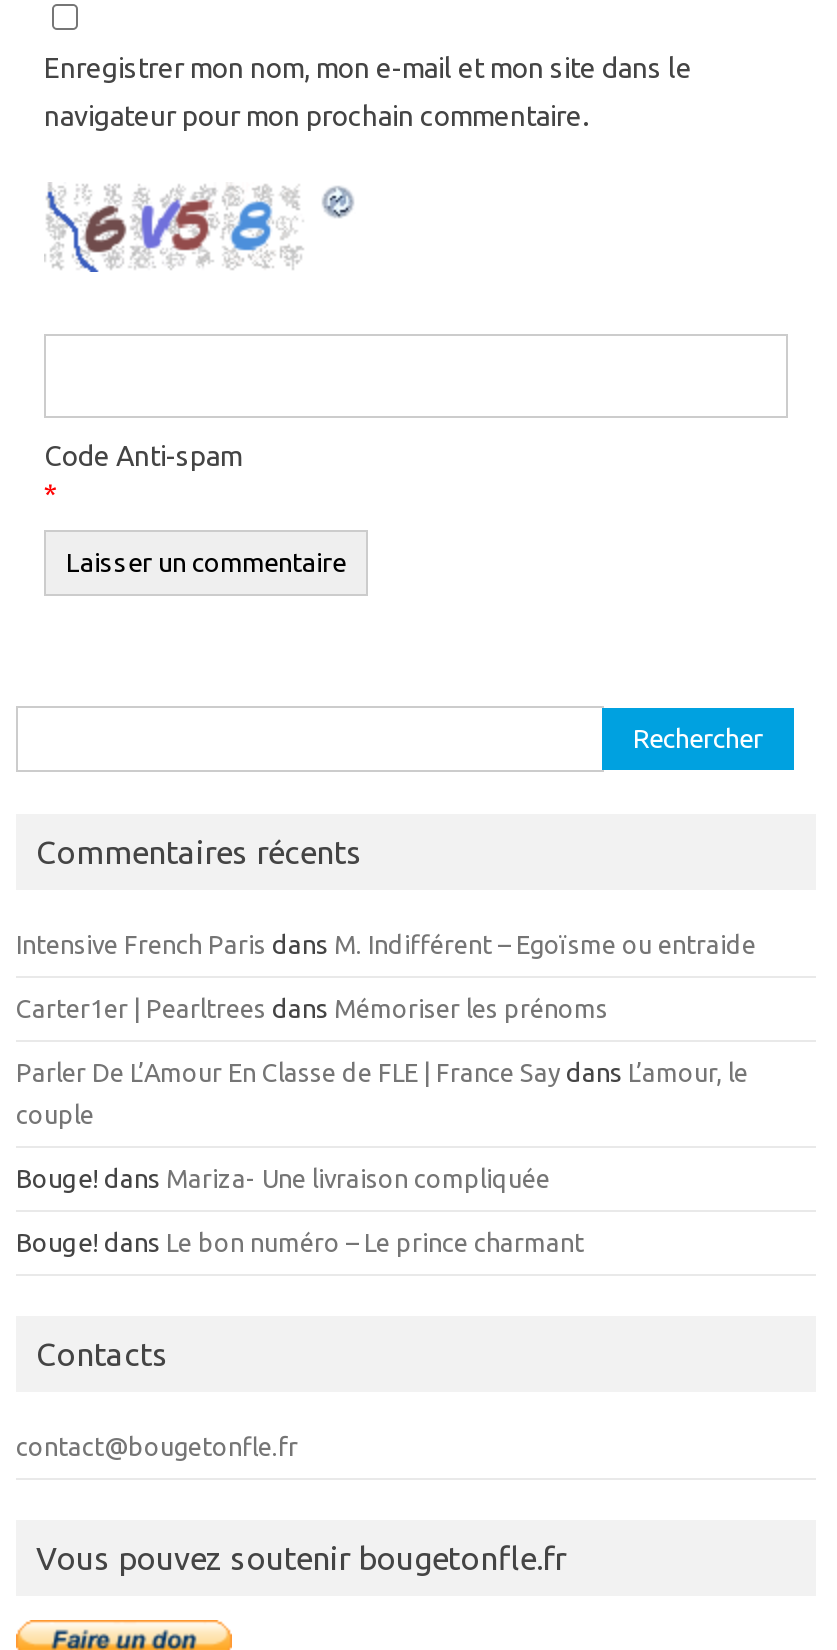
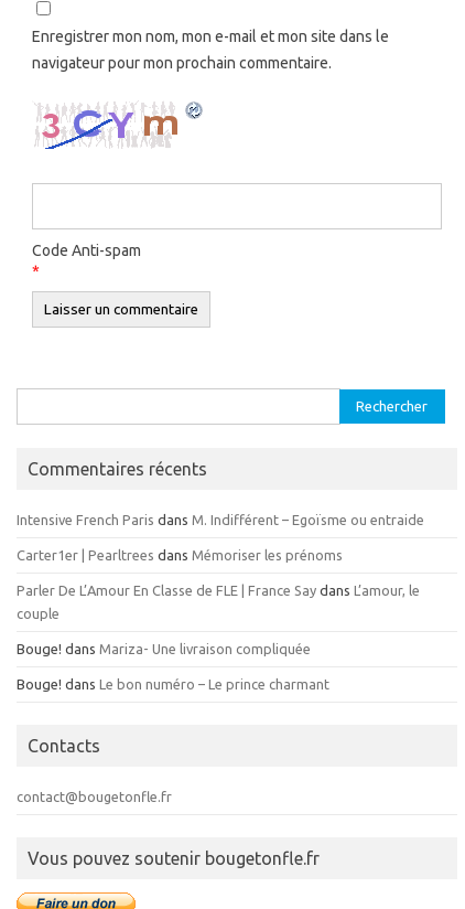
- [image]
+ [image]
